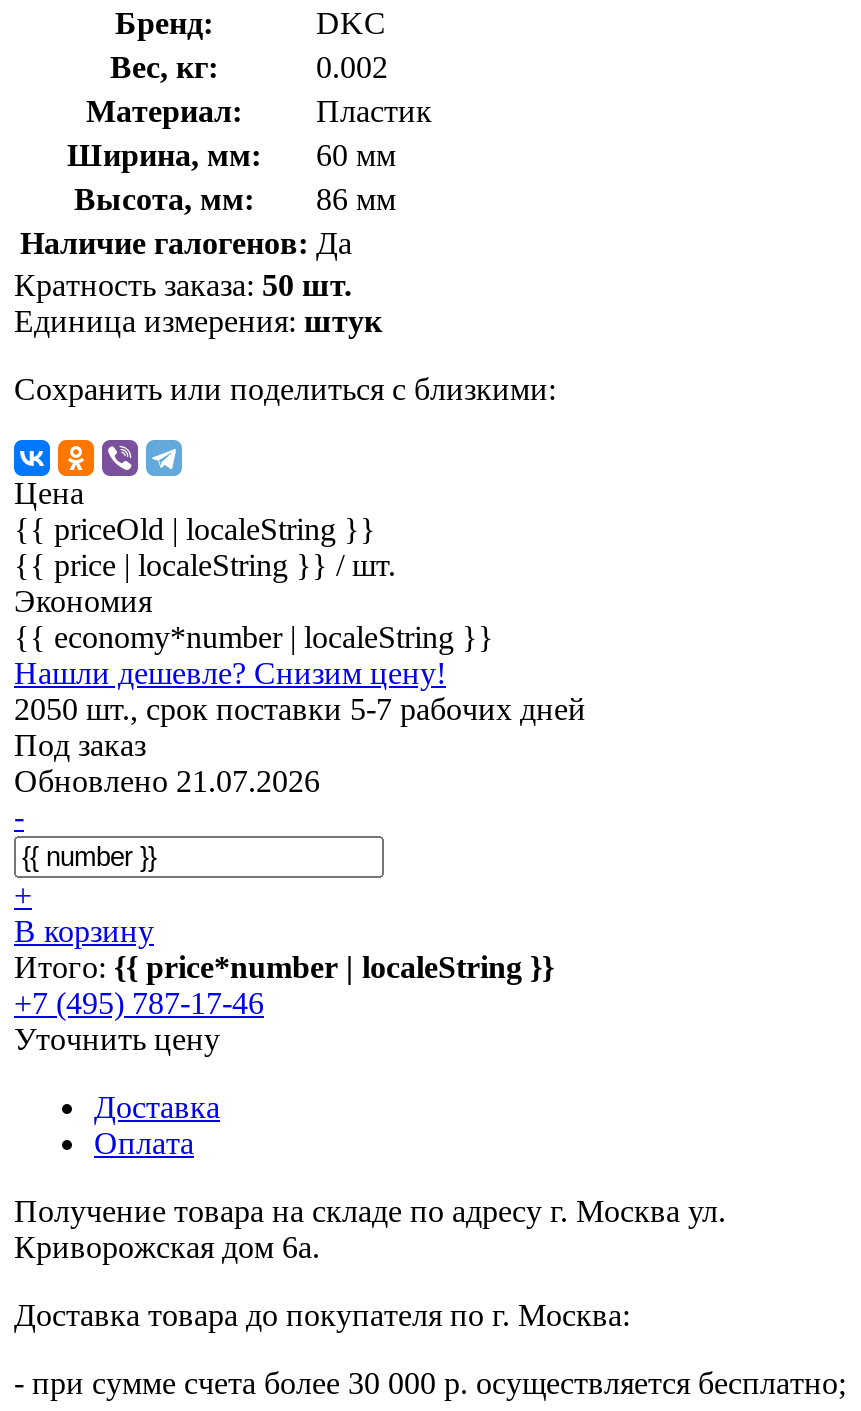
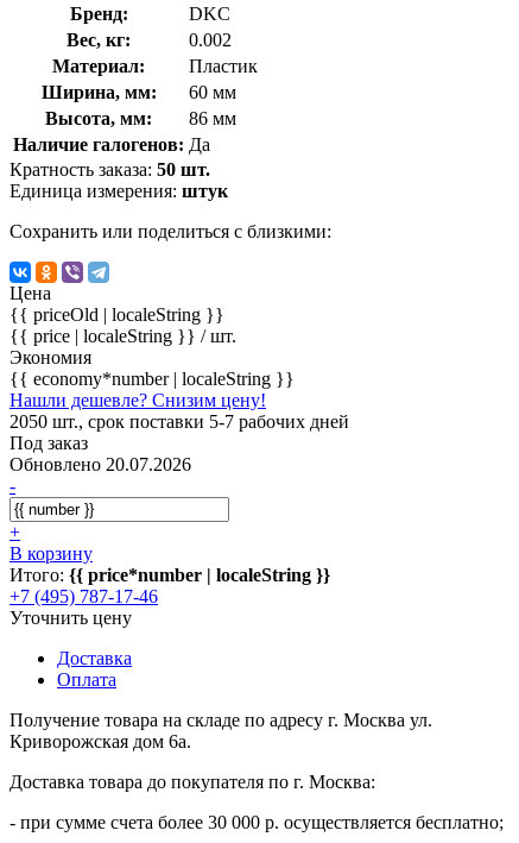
- Обновлено 21.07.2026
+ Обновлено 20.07.2026
